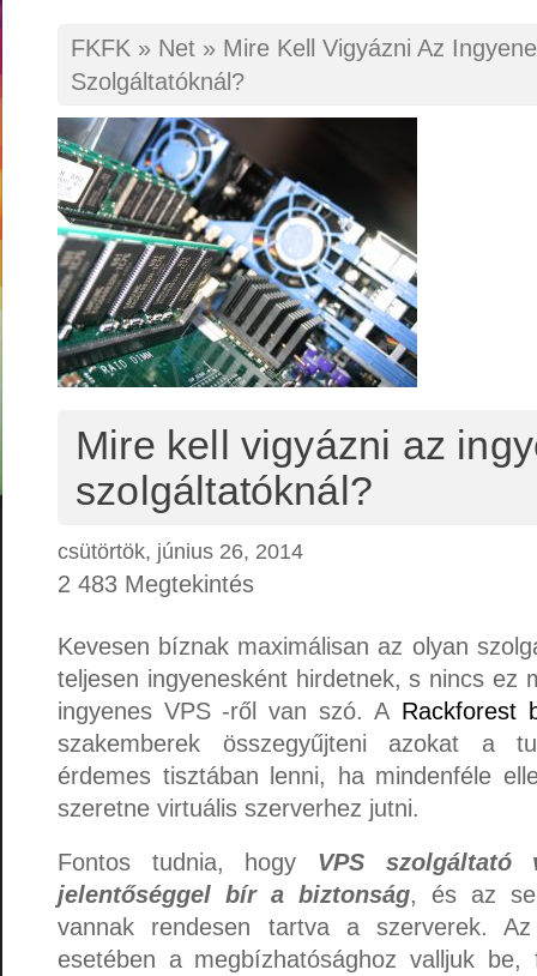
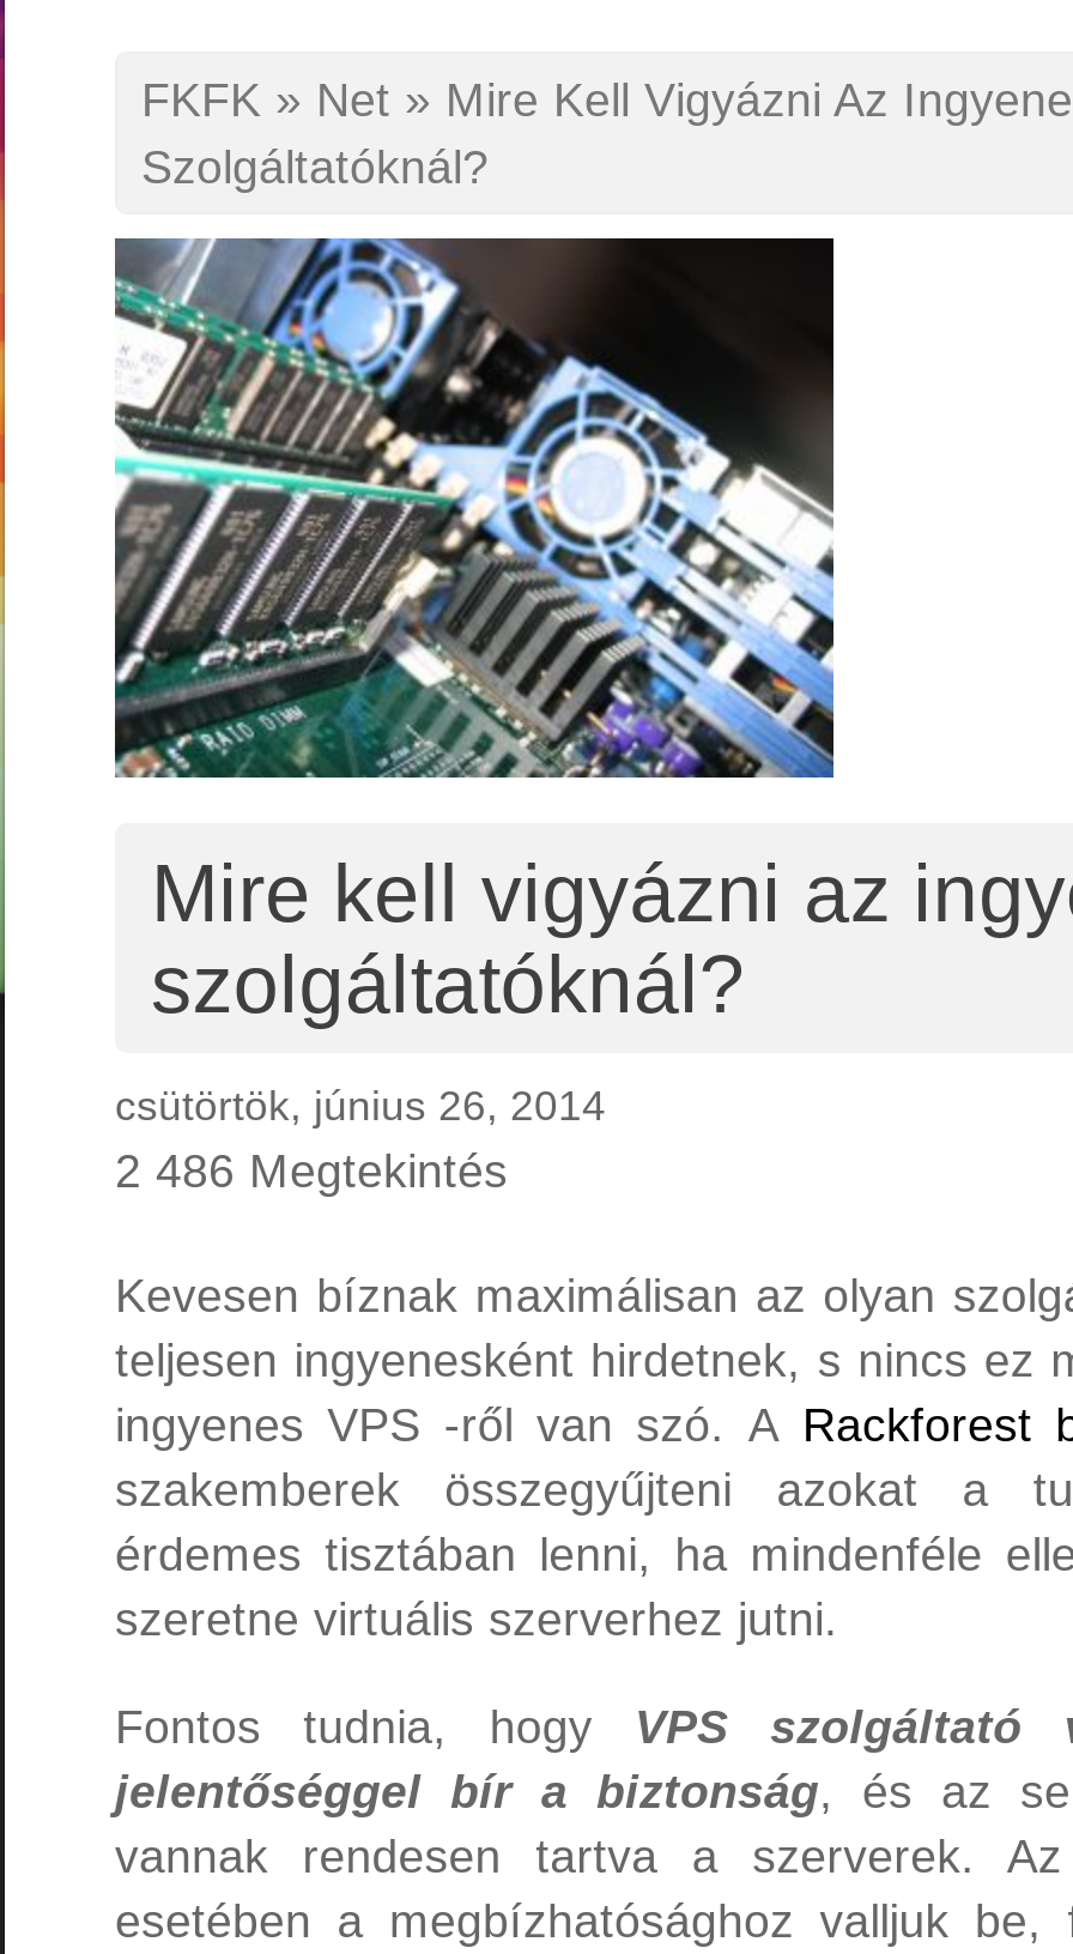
- 2 483 Megtekintés
+ 2 486 Megtekintés
